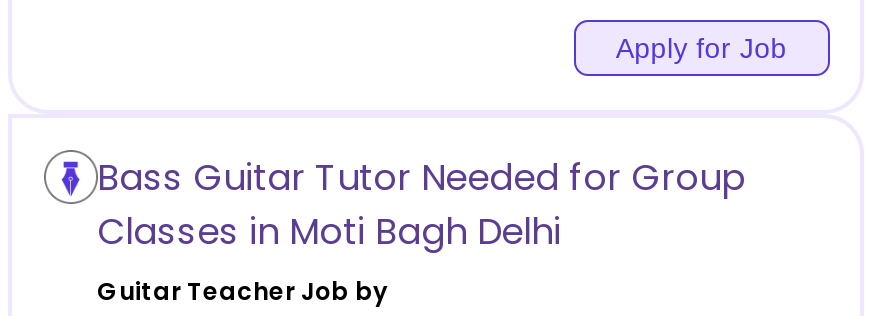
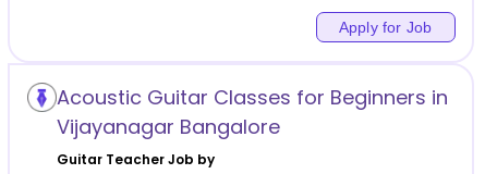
- Bass Guitar Tutor Needed for Group
- Classes in Moti Bagh Delhi
+ Acoustic Guitar Classes for Beginners in
+ Vijayanagar Bangalore
